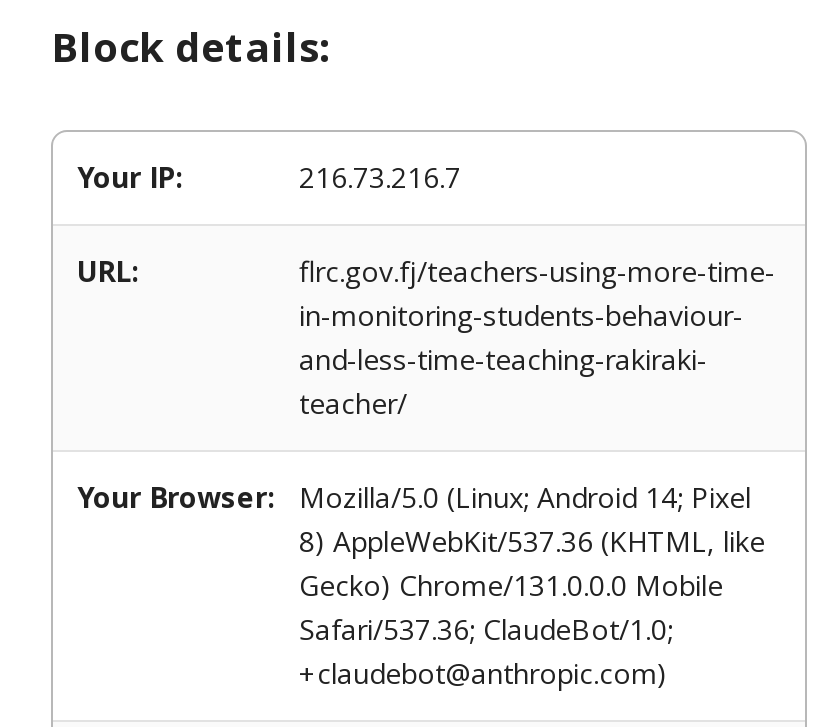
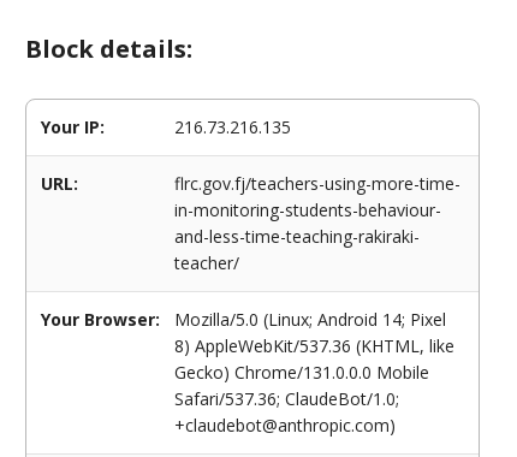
- 216.73.216.7
+ 216.73.216.135
